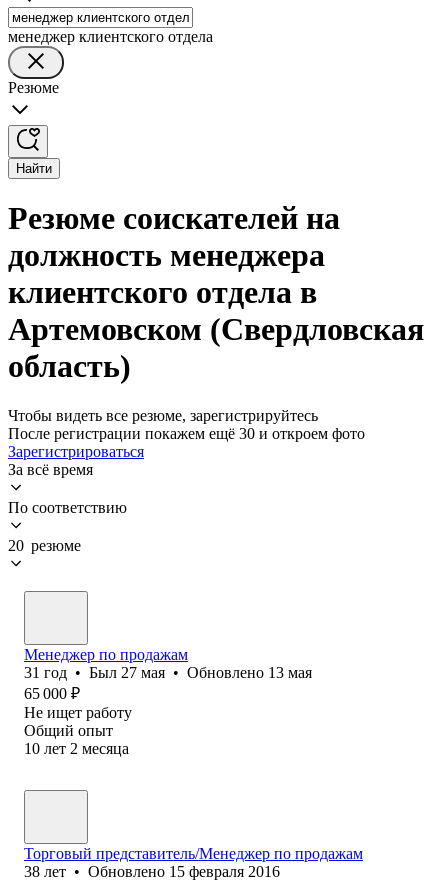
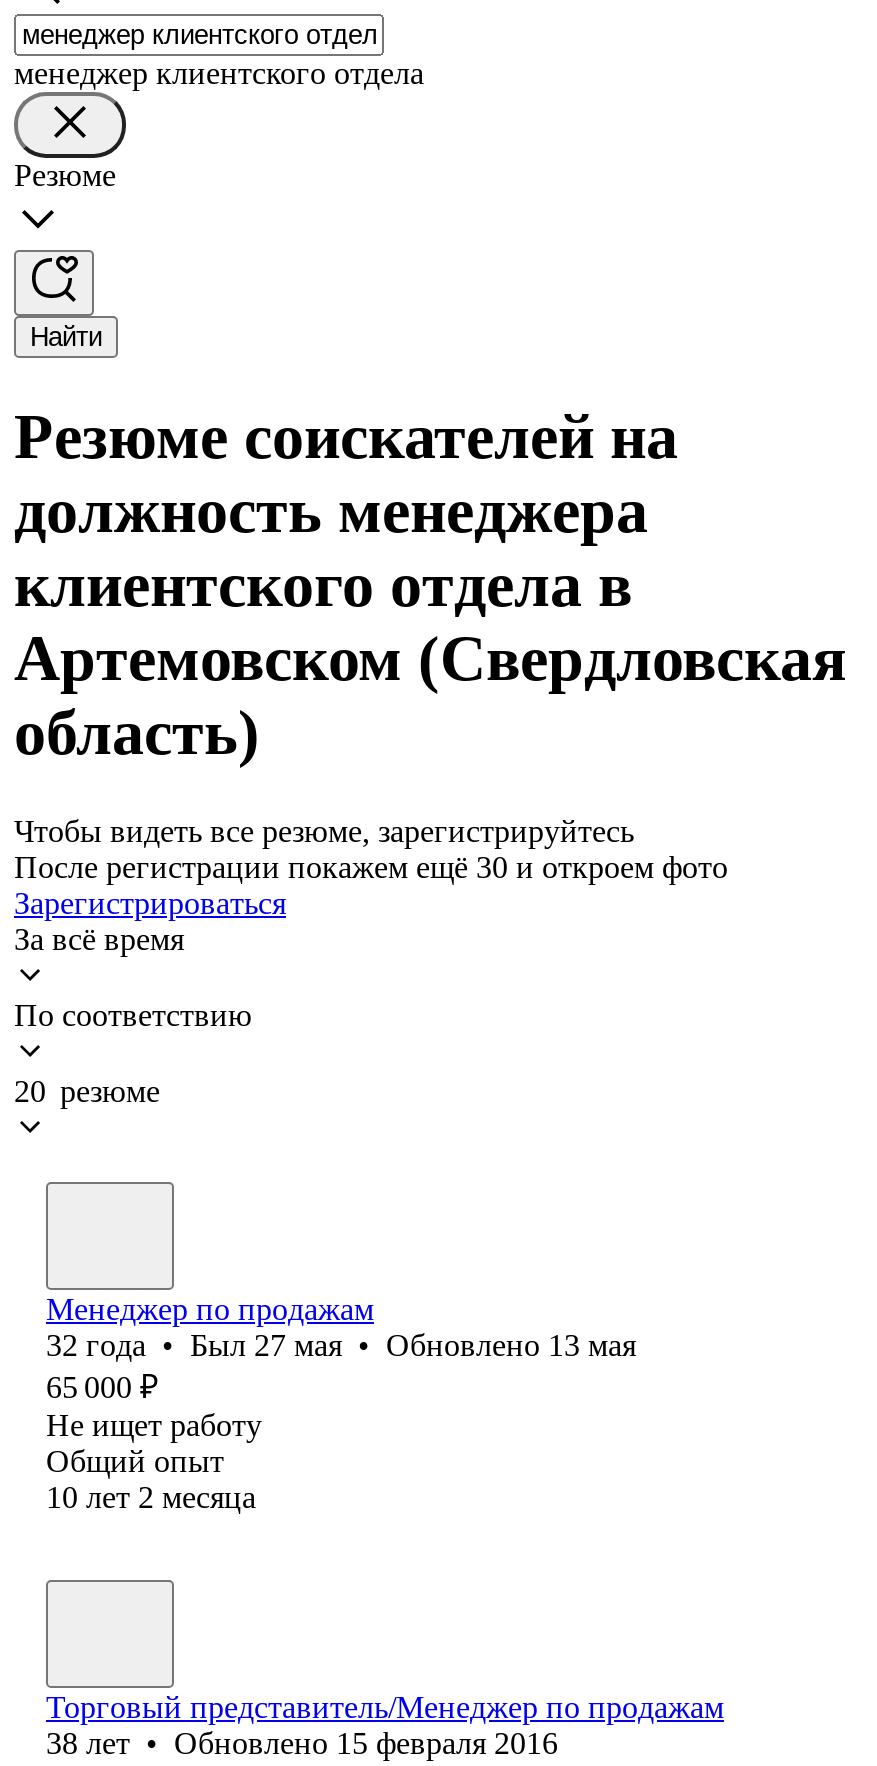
- 31 год • Был 27 мая • Обновлено 13 мая
+ 32 года • Был 27 мая • Обновлено 13 мая
